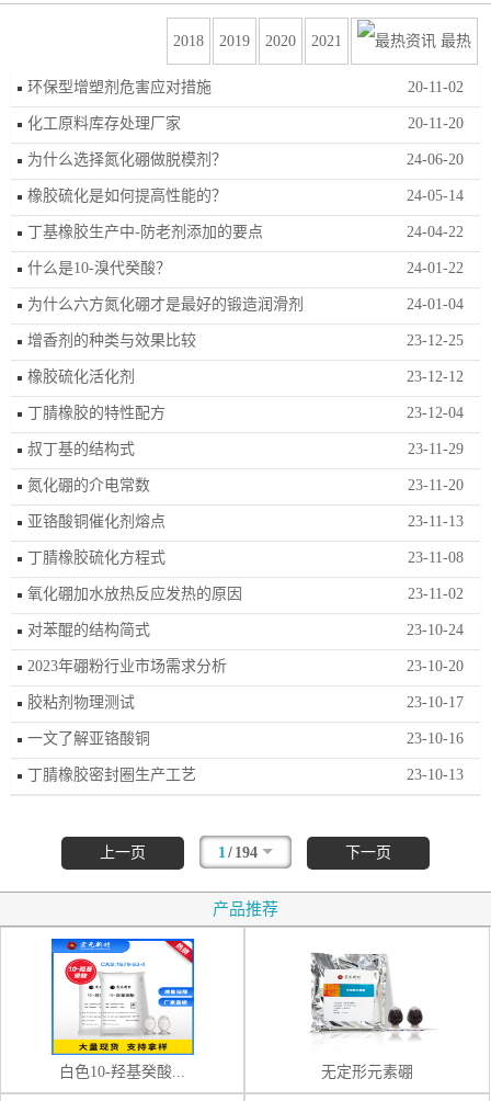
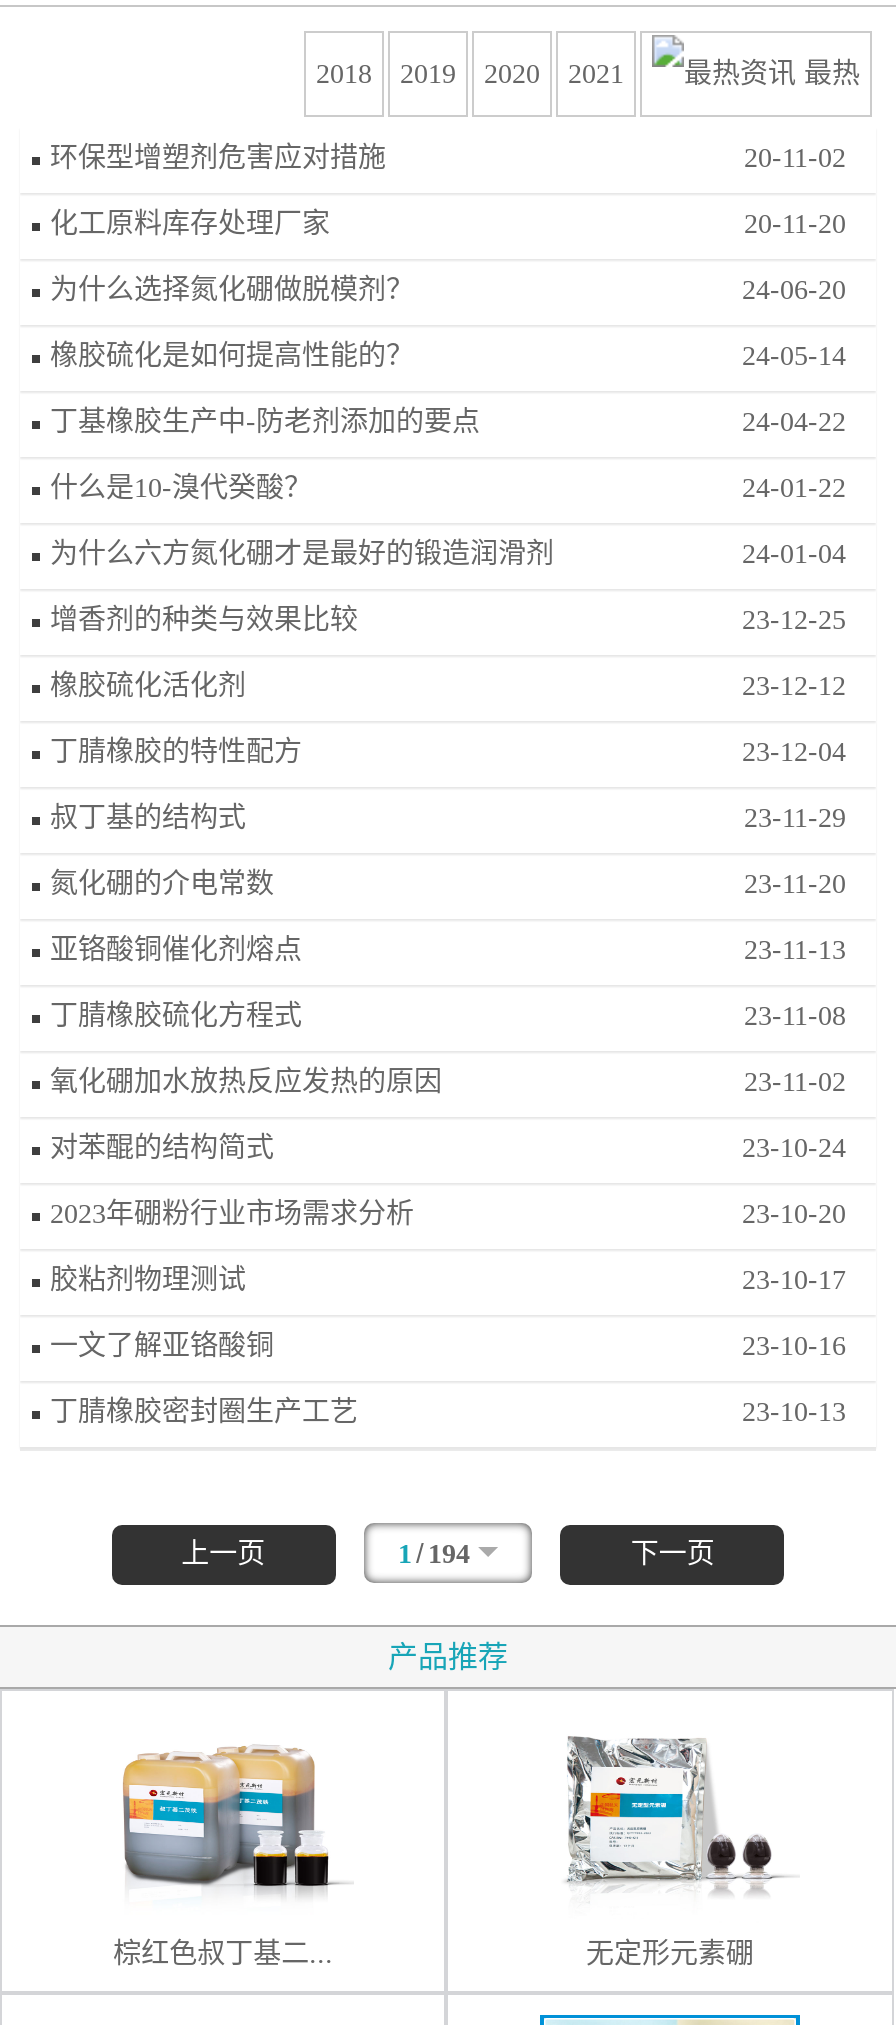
- [image]
- 白色10-羟基癸酸...
+ [image]
+ 棕红色叔丁基二...
